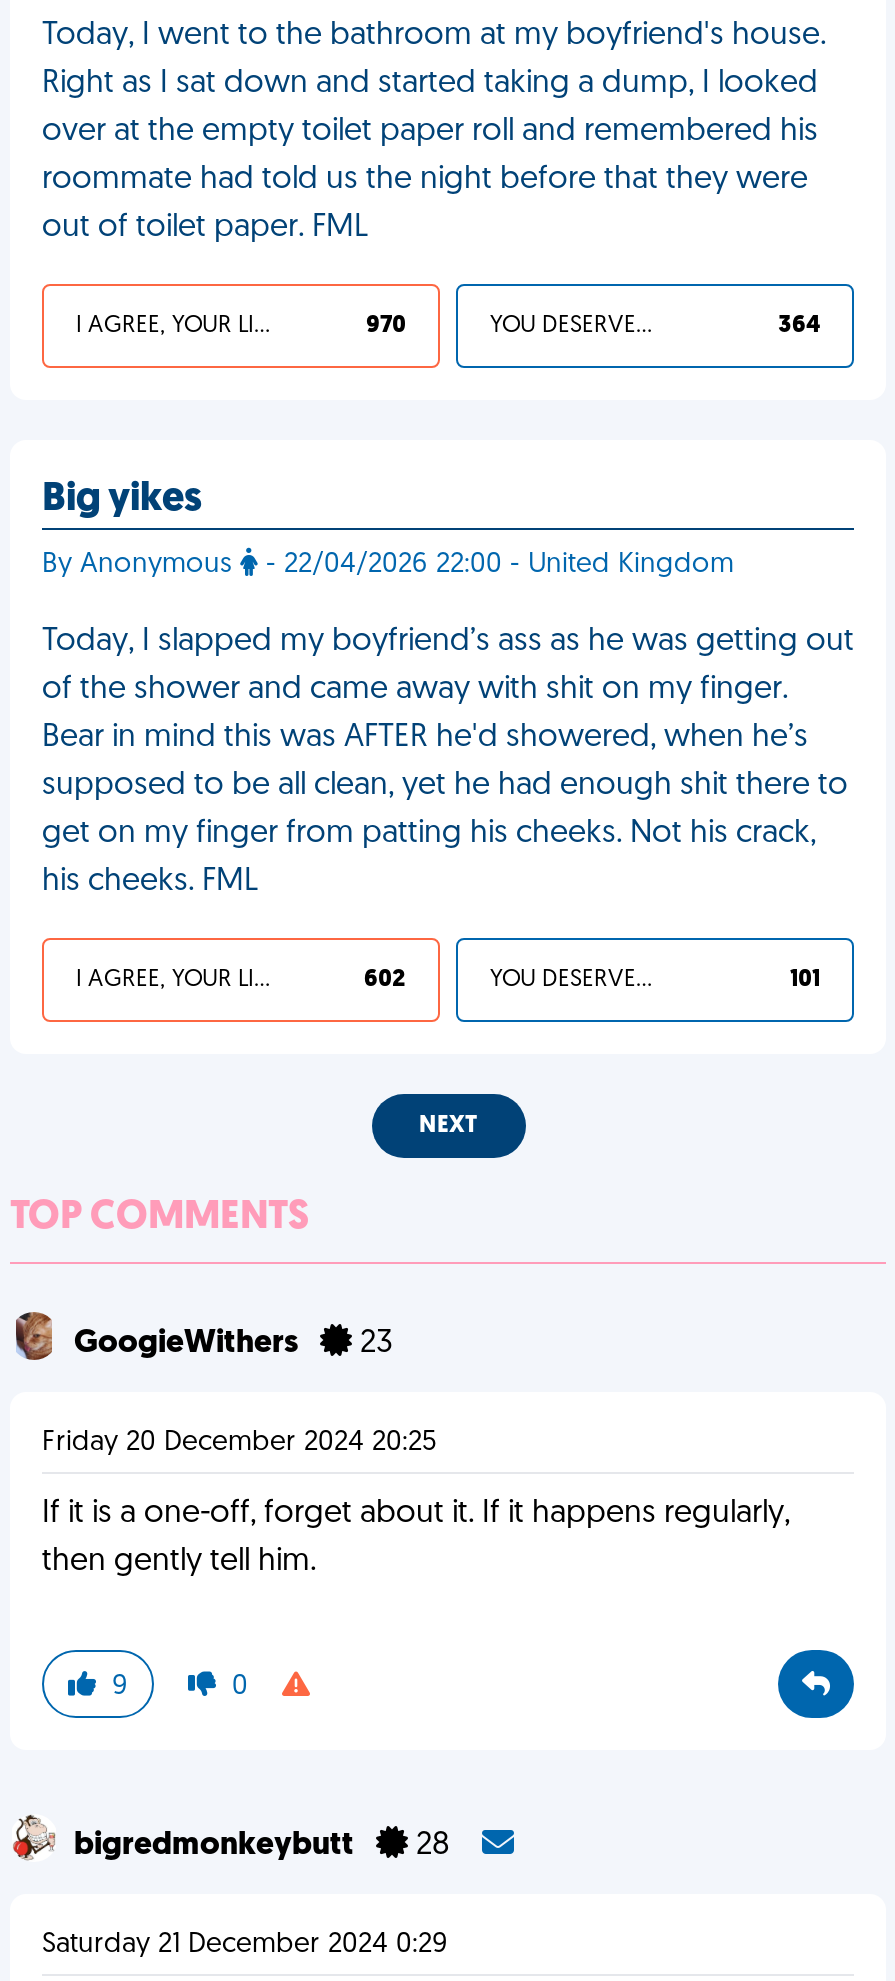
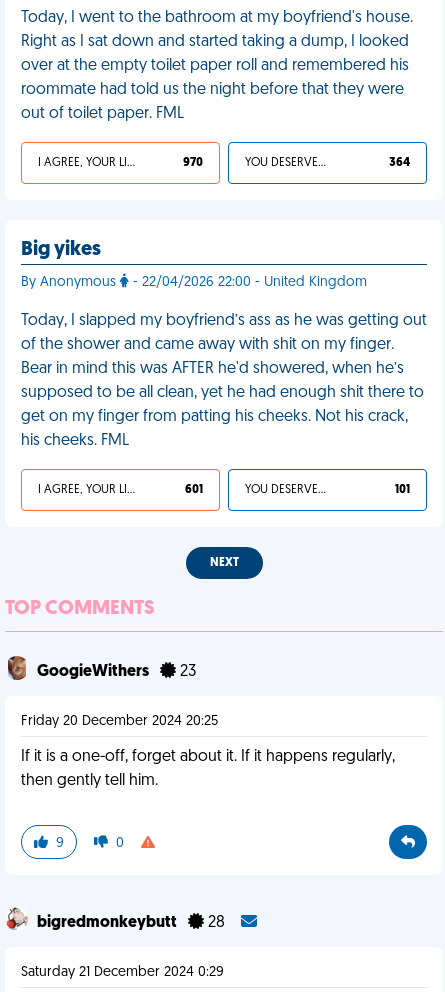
- 602
+ 601
